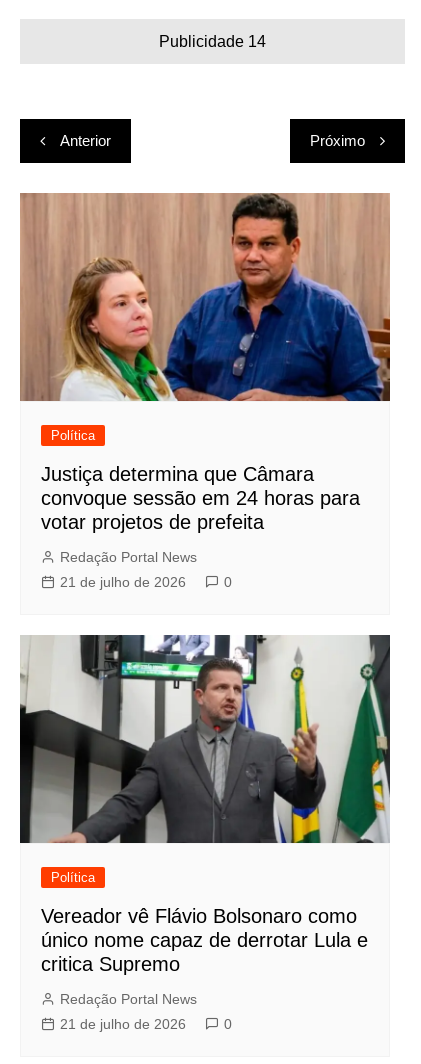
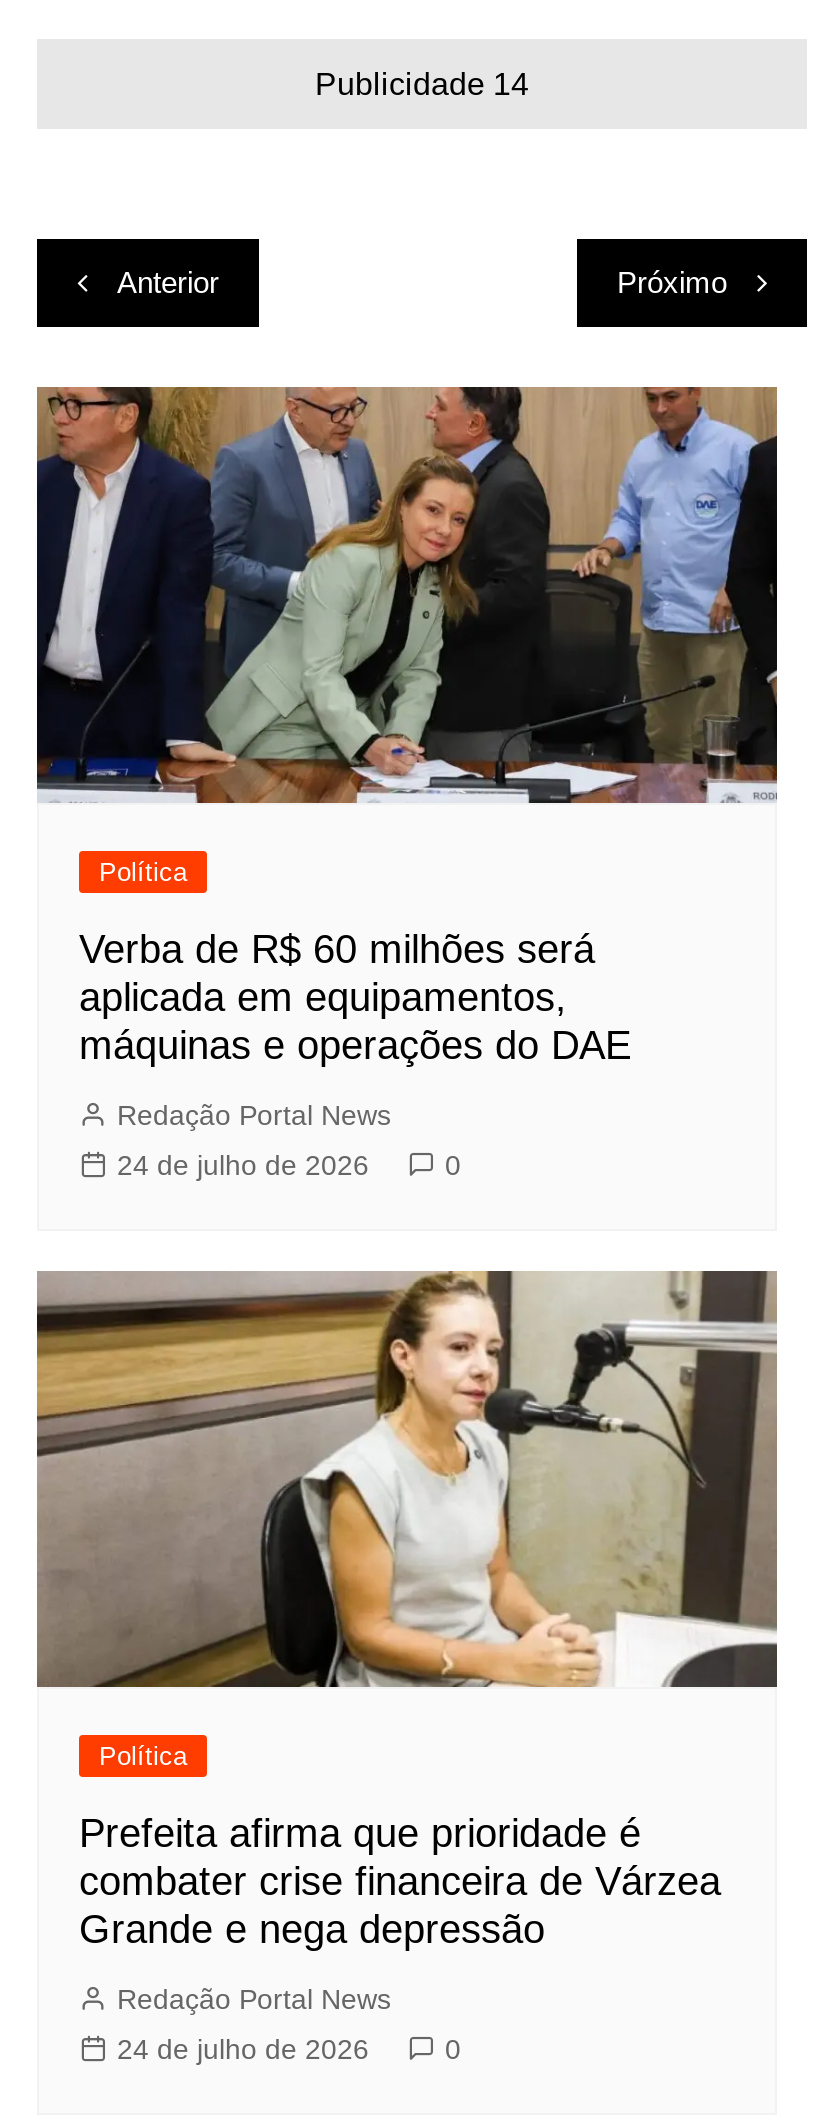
- [image]
+ [image]

- Justiça determina que Câmara
- convoque sessão em 24 horas para
- votar projetos de prefeita
+ Verba de R$ 60 milhões será
+ aplicada em equipamentos,
+ máquinas e operações do DAE

- 21 de julho de 2026
+ 24 de julho de 2026

- [image]
+ [image]

- Vereador vê Flávio Bolsonaro como
- único nome capaz de derrotar Lula e
- critica Supremo
+ Prefeita afirma que prioridade é
+ combater crise financeira de Várzea
+ Grande e nega depressão

- 21 de julho de 2026
+ 24 de julho de 2026
